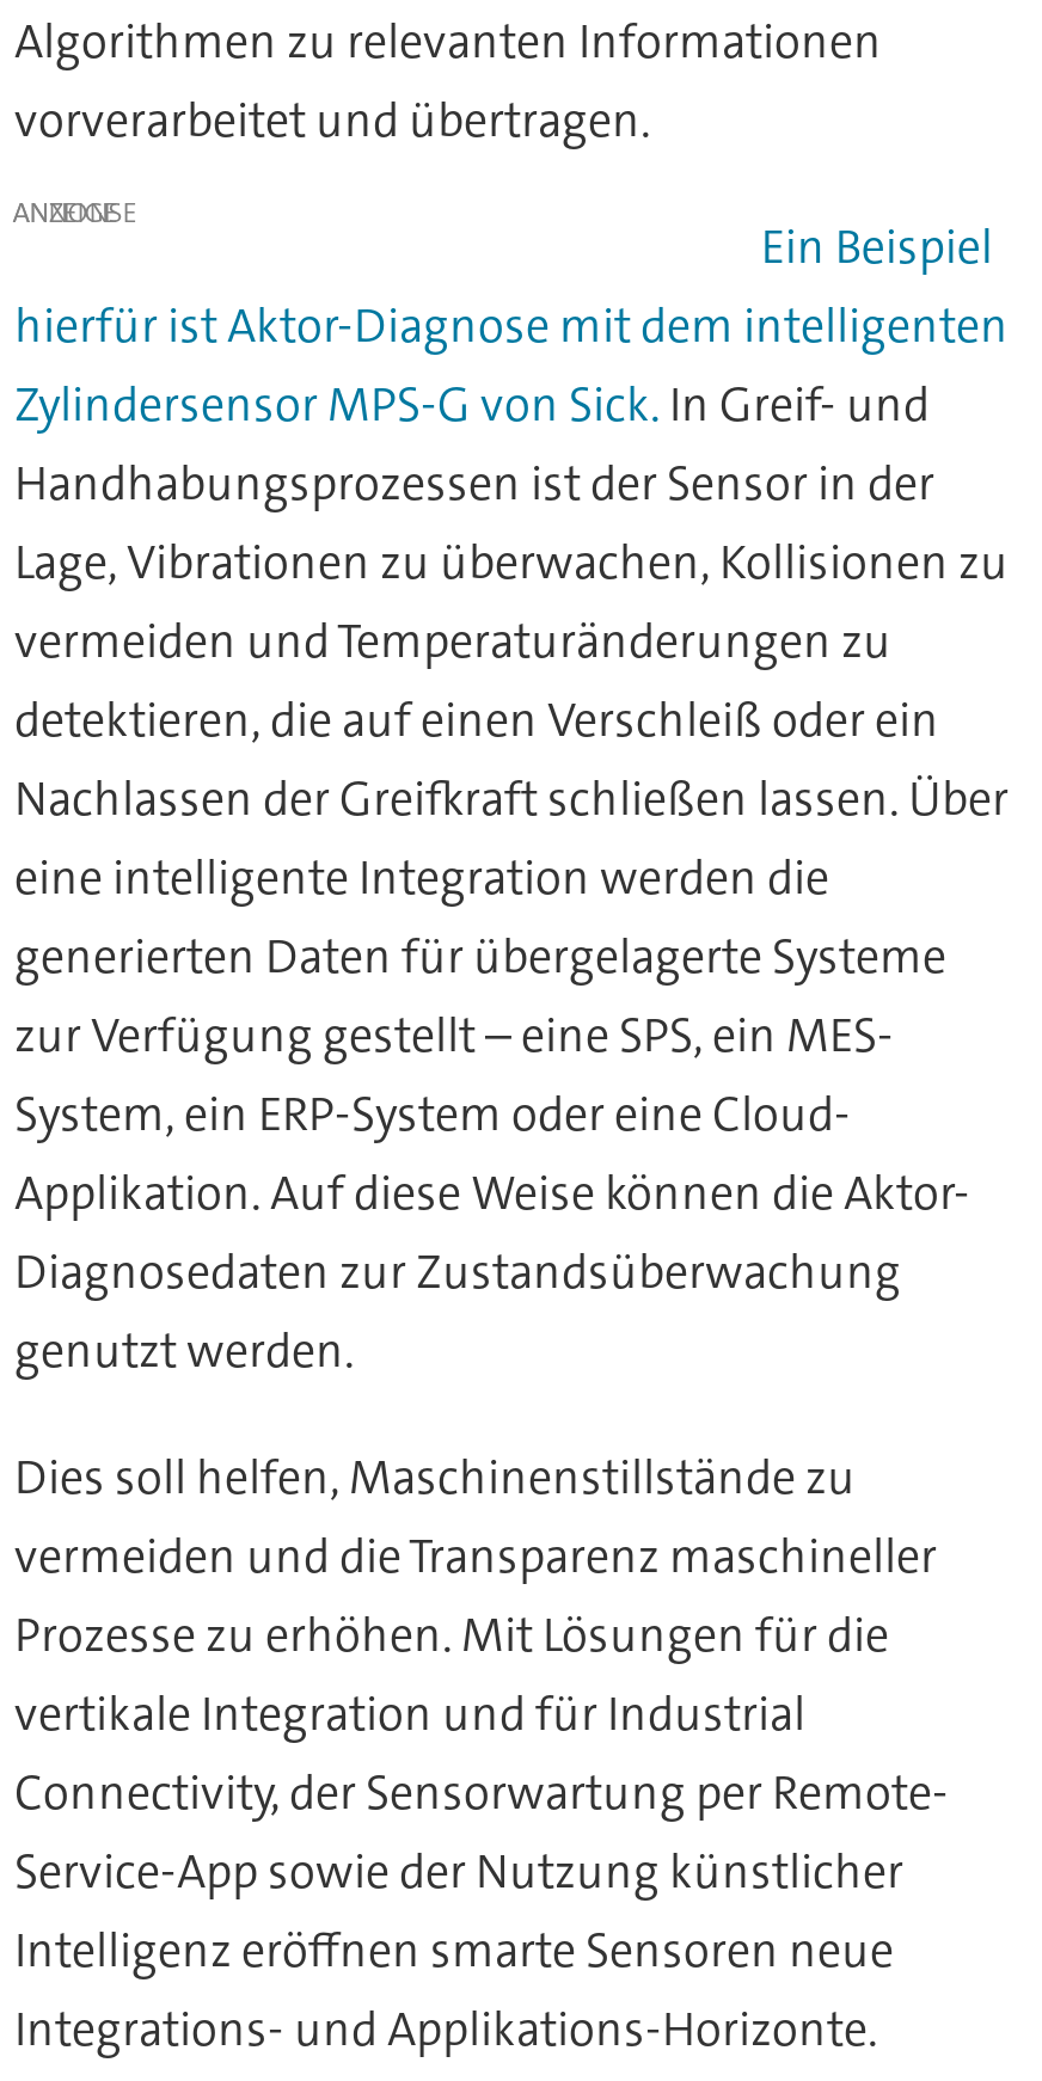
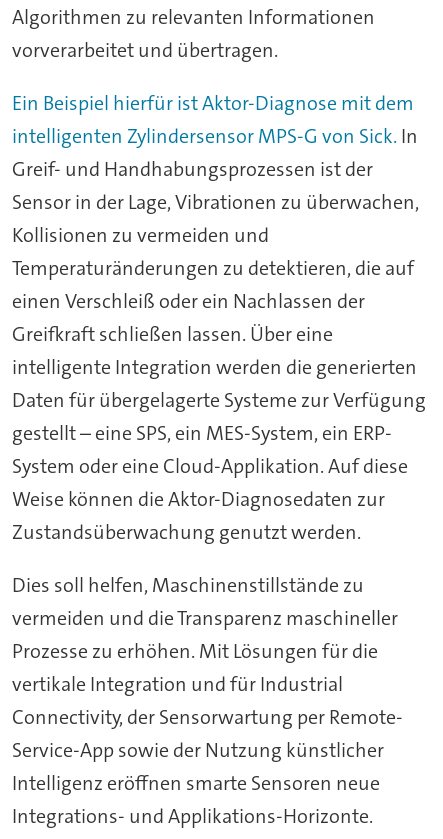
- ANZEIGE
- Ein Beispiel
- hierfür ist Aktor-Diagnose mit dem intelligenten
- Zylindersensor MPS-G von Sick. In Greif- und
- Handhabungsprozessen ist der Sensor in der
- Lage, Vibrationen zu überwachen, Kollisionen zu
- vermeiden und Temperaturänderungen zu
- detektieren, die auf einen Verschleiß oder ein
- Nachlassen der Greifkraft schließen lassen. Über
- eine intelligente Integration werden die
- generierten Daten für übergelagerte Systeme
- zur Verfügung gestellt – eine SPS, ein MES-
- System, ein ERP-System oder eine Cloud-
- Applikation. Auf diese Weise können die Aktor-
- Diagnosedaten zur Zustandsüberwachung
- genutzt werden.
+ Ein Beispiel hierfür ist Aktor-Diagnose mit dem
+ intelligenten Zylindersensor MPS-G von Sick. In
+ Greif- und Handhabungsprozessen ist der
+ Sensor in der Lage, Vibrationen zu überwachen,
+ Kollisionen zu vermeiden und
+ Temperaturänderungen zu detektieren, die auf
+ einen Verschleiß oder ein Nachlassen der
+ Greifkraft schließen lassen. Über eine
+ intelligente Integration werden die generierten
+ Daten für übergelagerte Systeme zur Verfügung
+ gestellt – eine SPS, ein MES-System, ein ERP-
+ System oder eine Cloud-Applikation. Auf diese
+ Weise können die Aktor-Diagnosedaten zur
+ Zustandsüberwachung genutzt werden.
